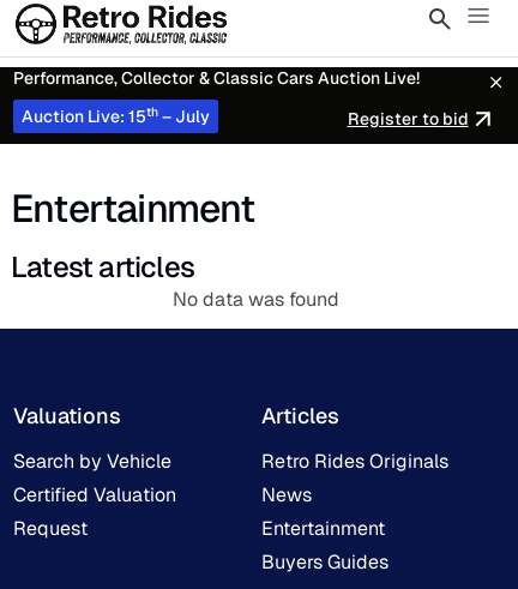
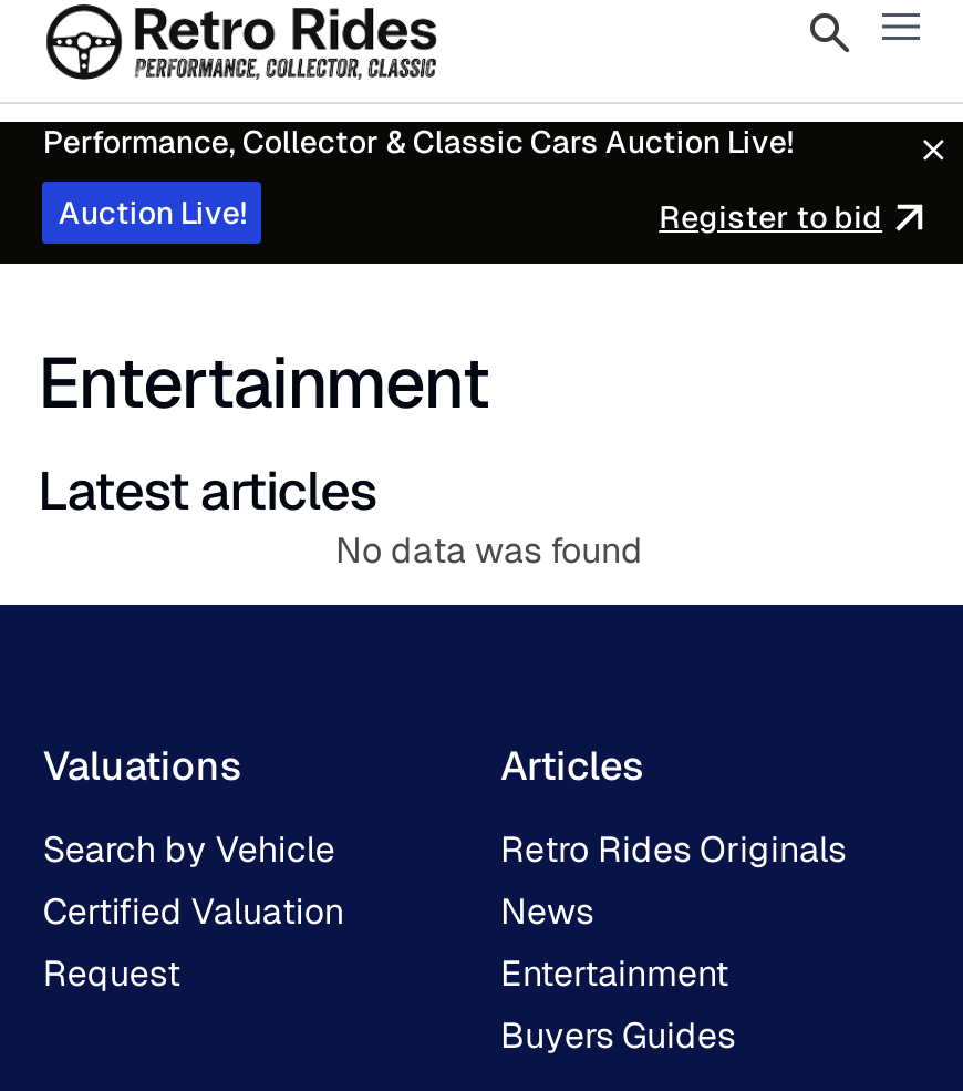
- Auction Live: 15th – July
+ Auction Live!
